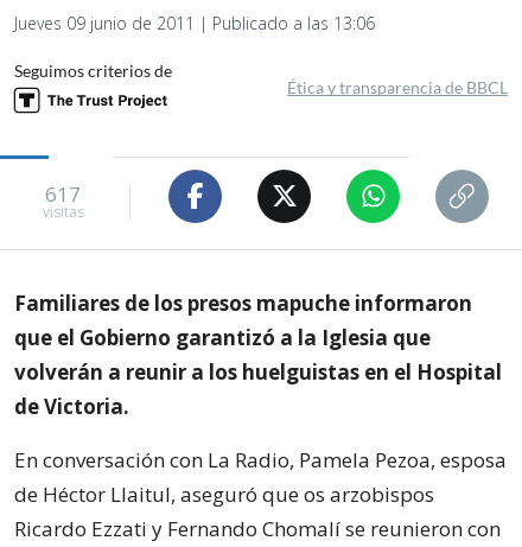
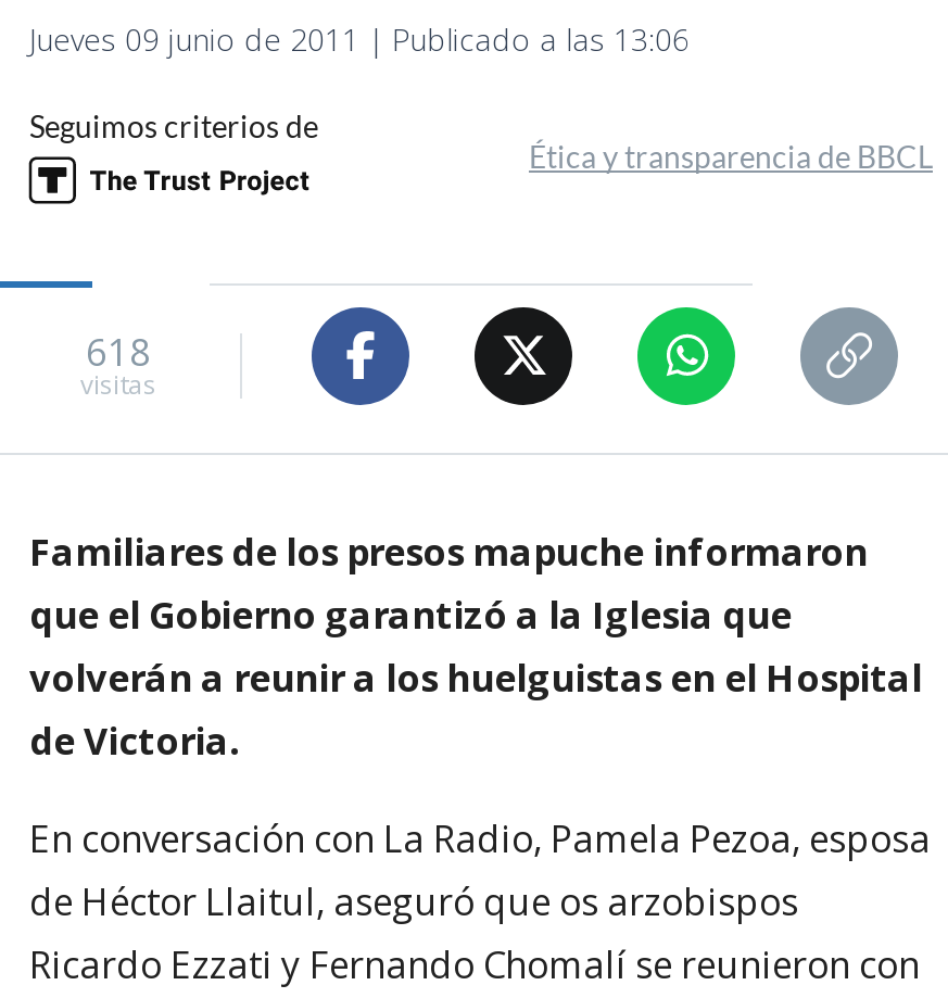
- 617
+ 618
